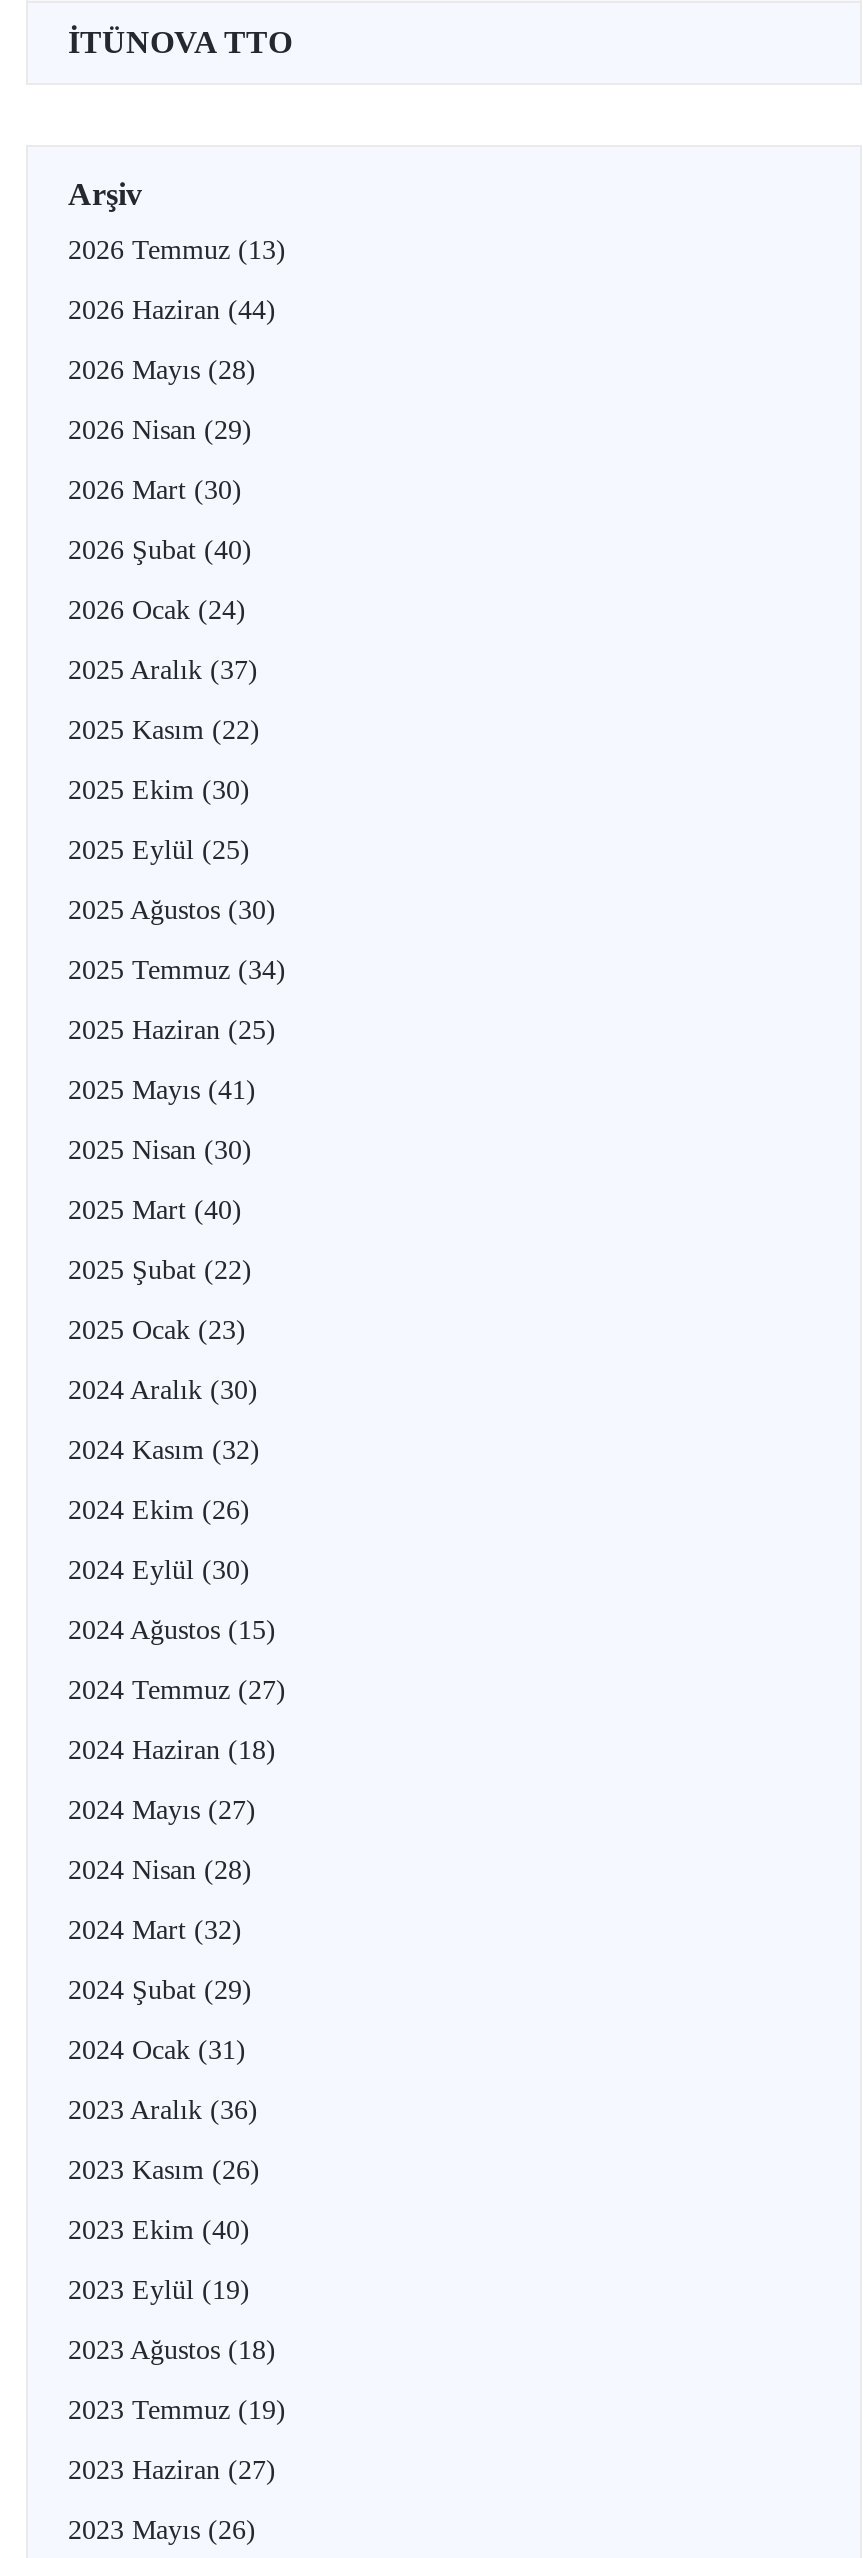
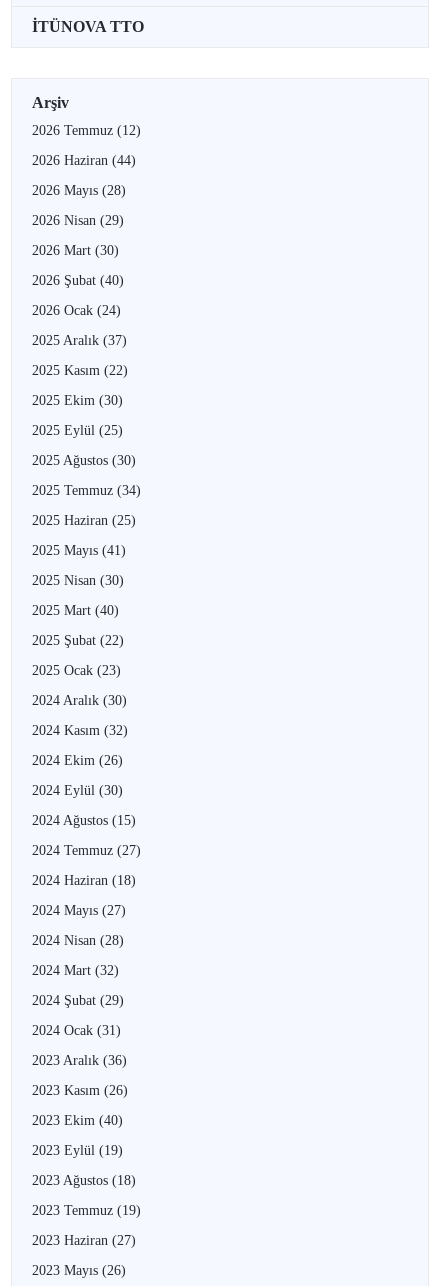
- 2026 Temmuz (13)
+ 2026 Temmuz (12)
